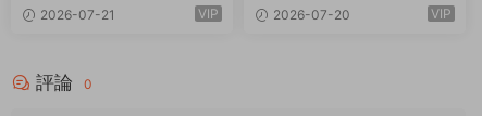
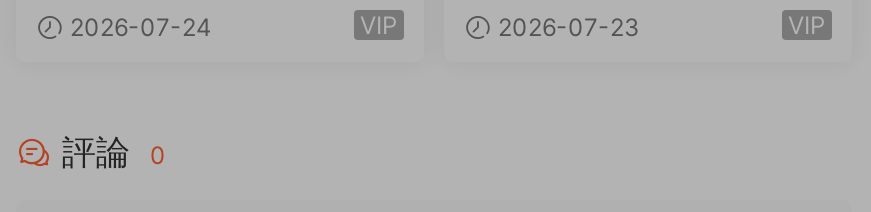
- 2026-07-21
+ 2026-07-24

- 2026-07-20
+ 2026-07-23
